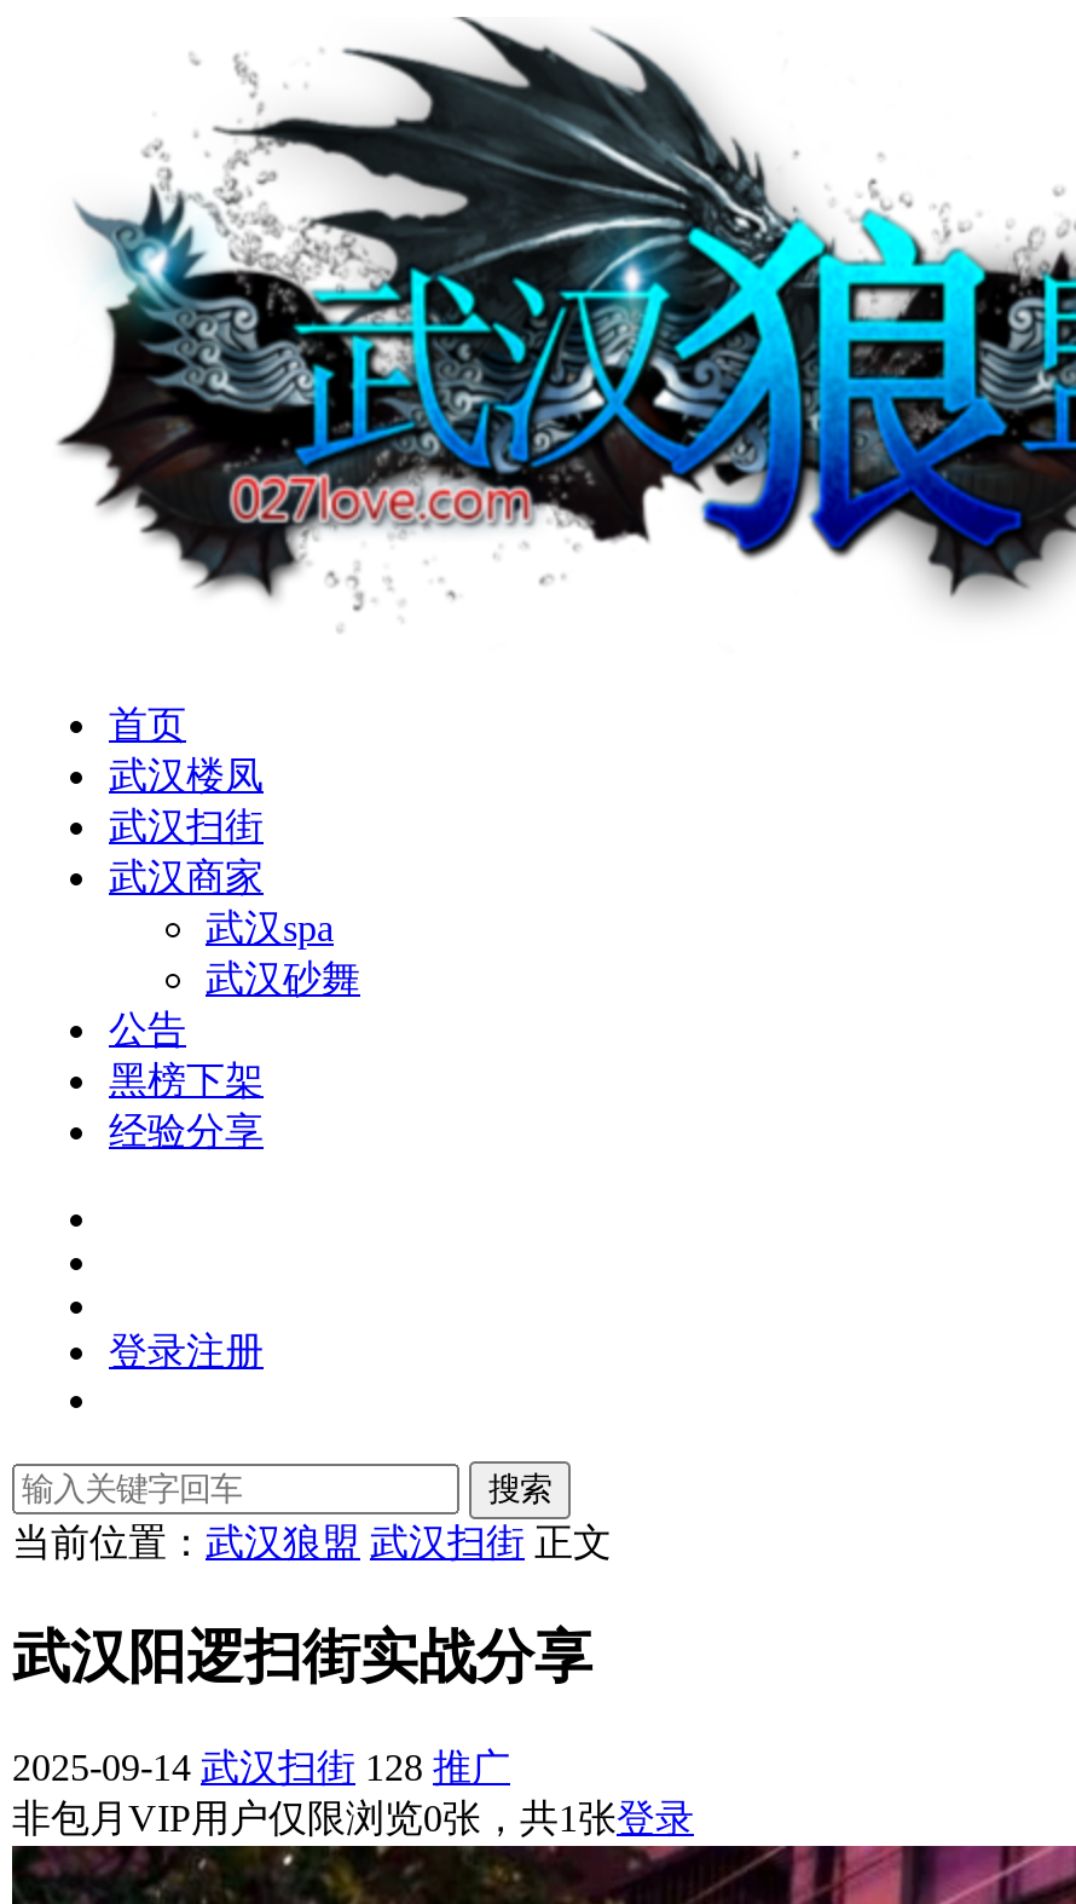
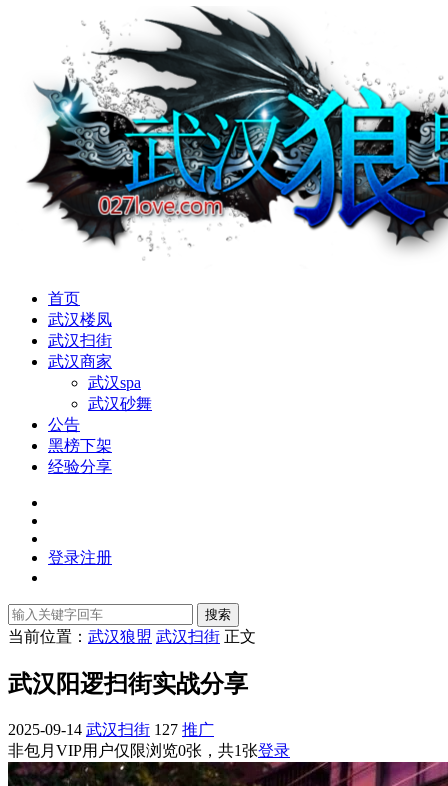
- 2025-09-14 武汉扫街 128 推广
+ 2025-09-14 武汉扫街 127 推广
